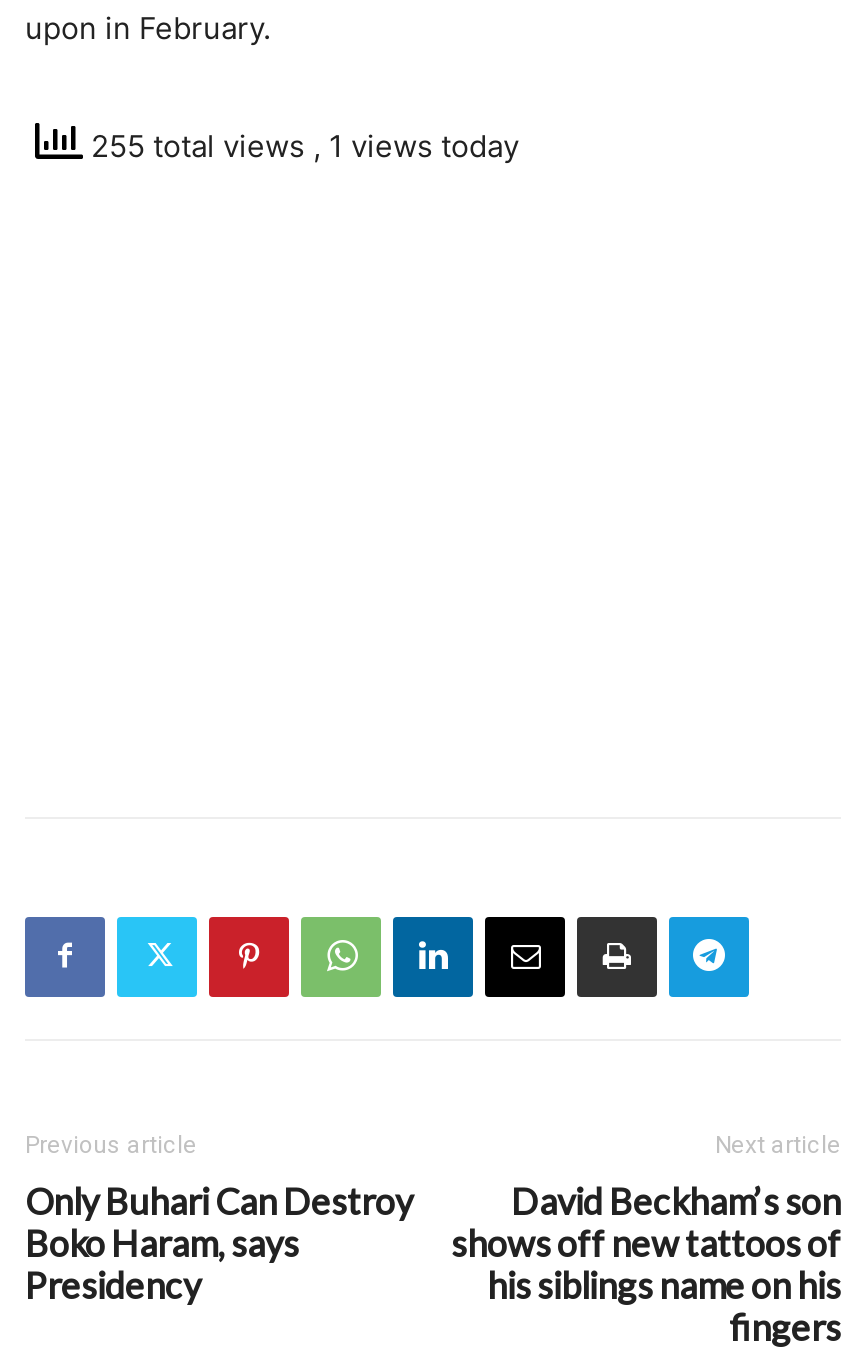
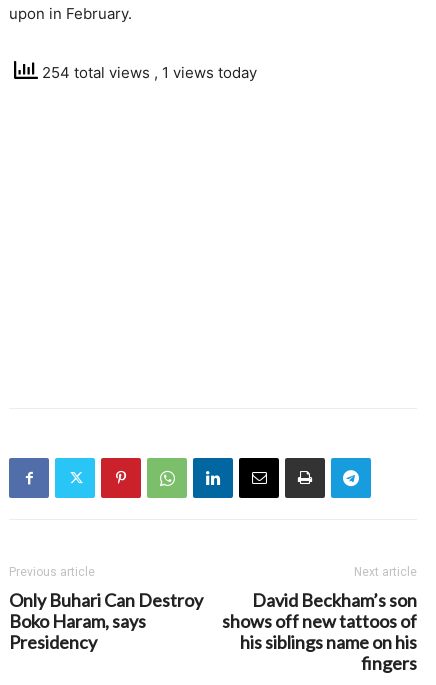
- 255 total views, 1 views today
+ 254 total views, 1 views today
